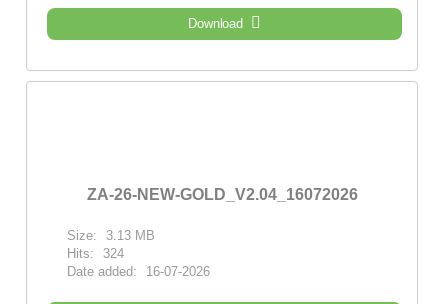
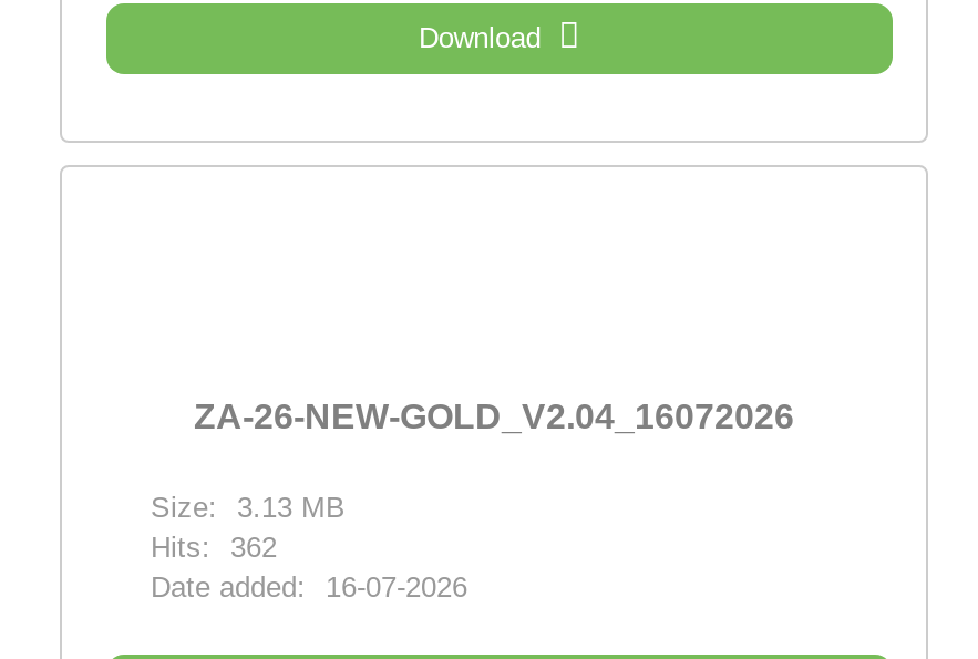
- Hits: 324
+ Hits: 362
